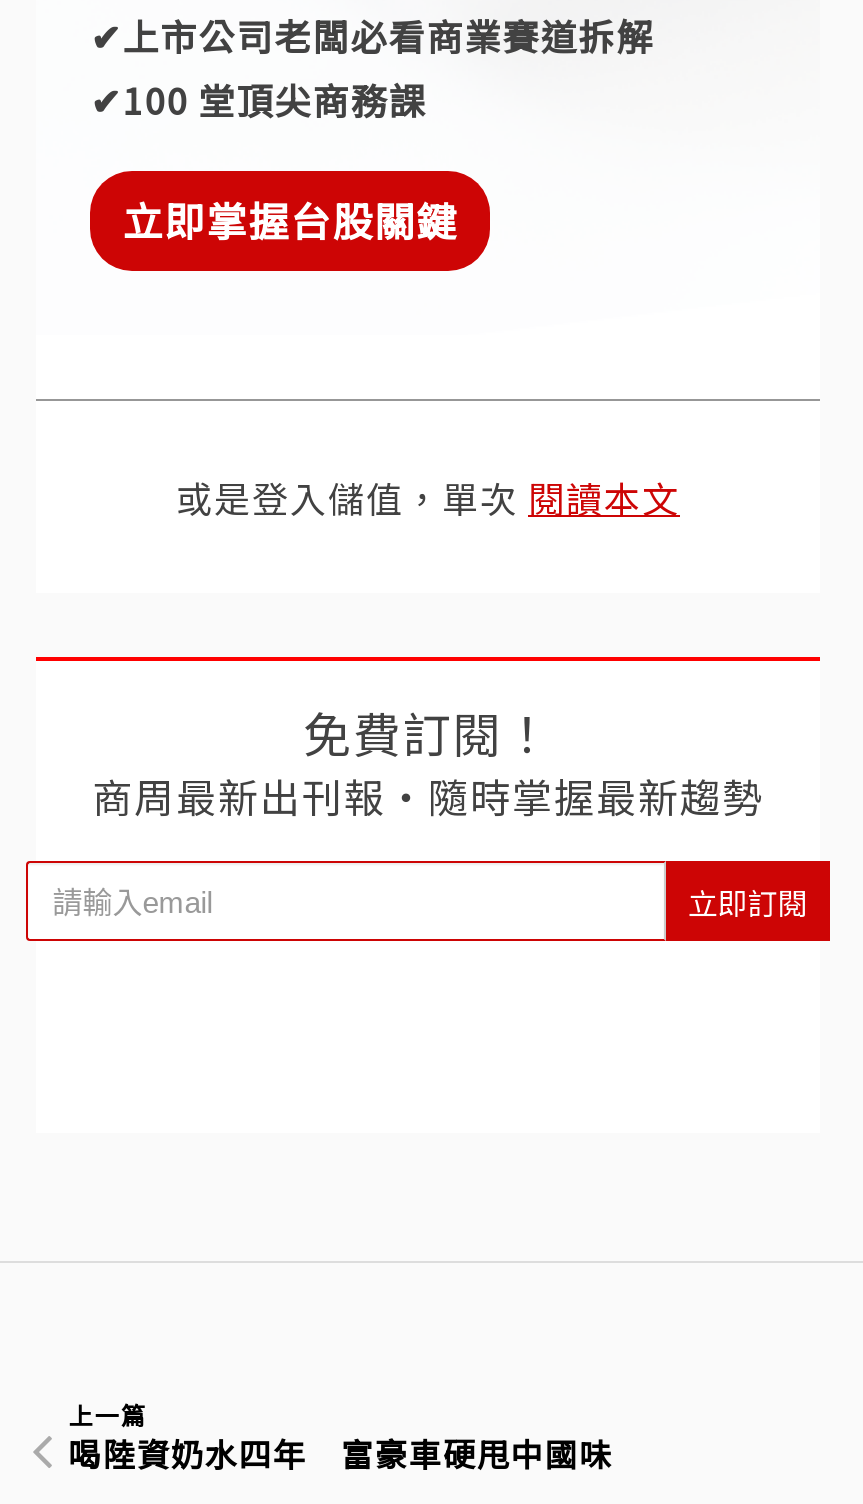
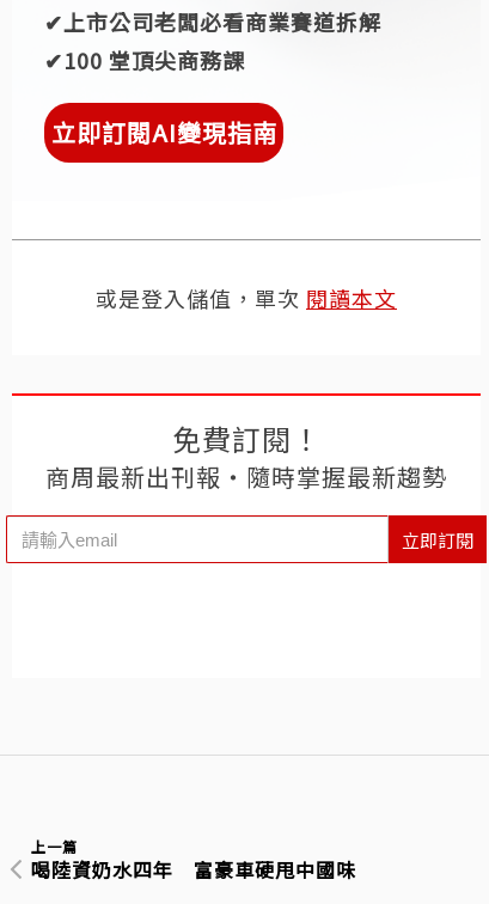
- 立即掌握台股關鍵
+ 立即訂閱AI變現指南
